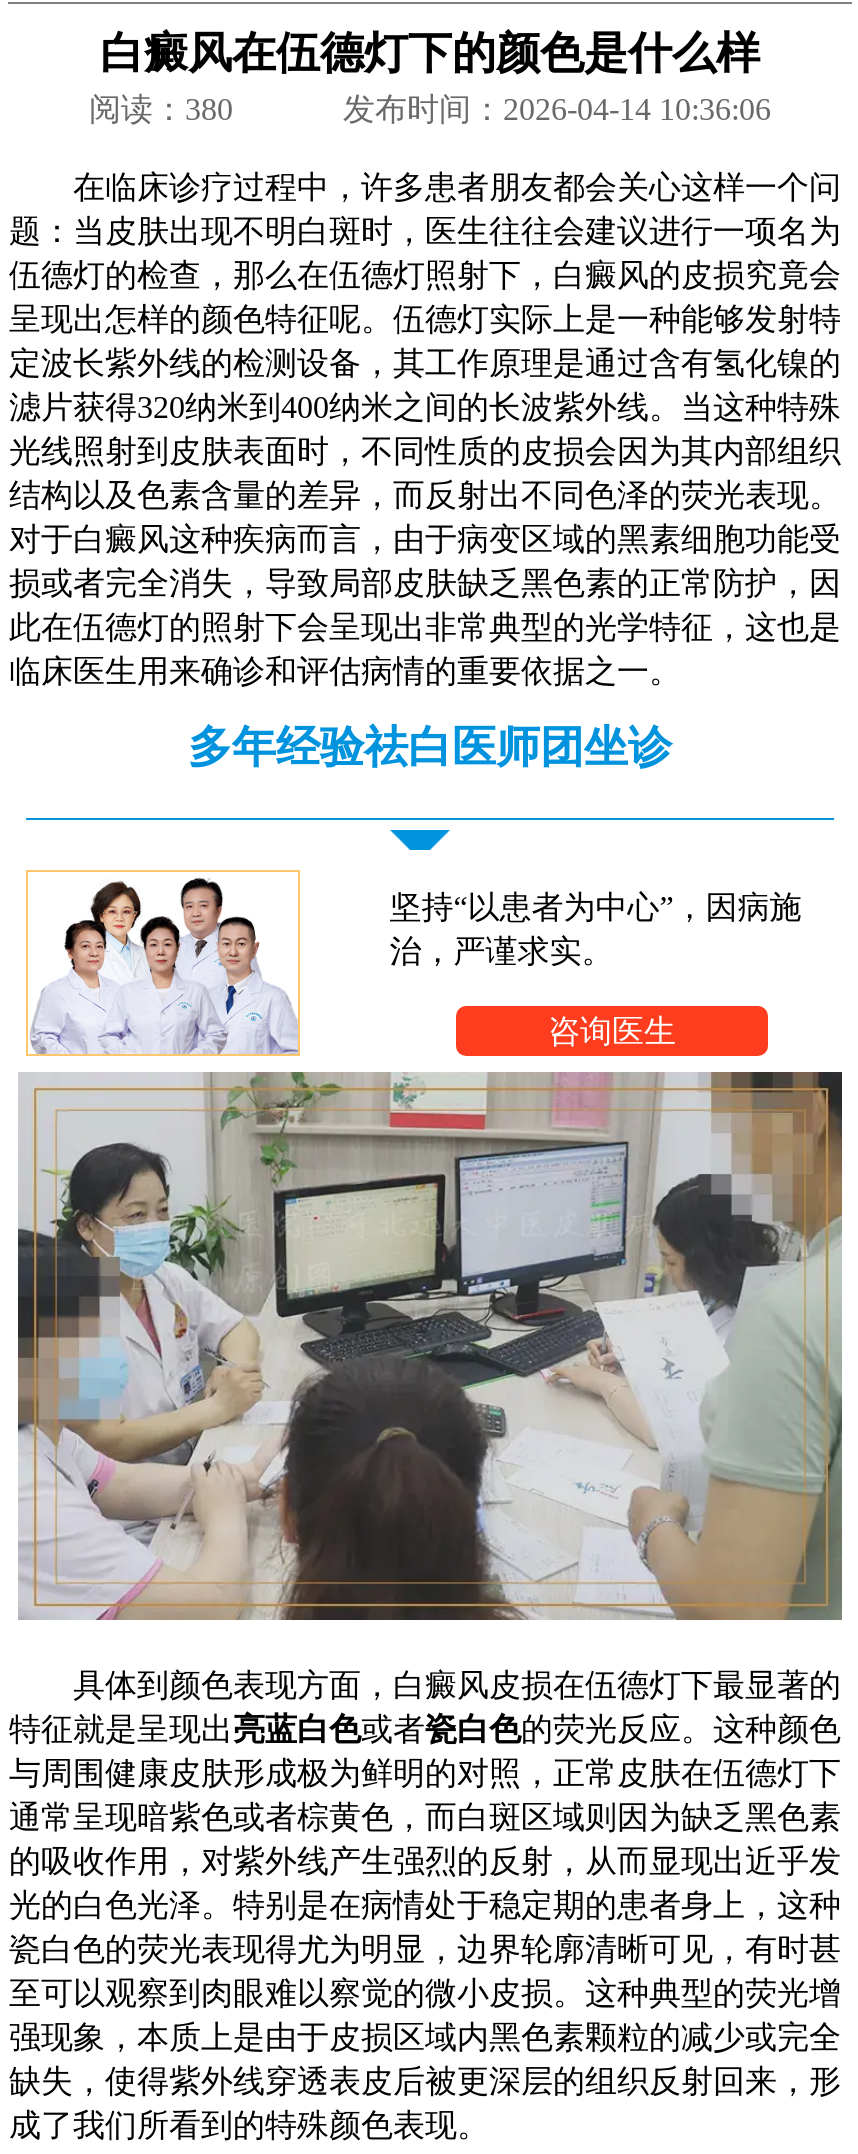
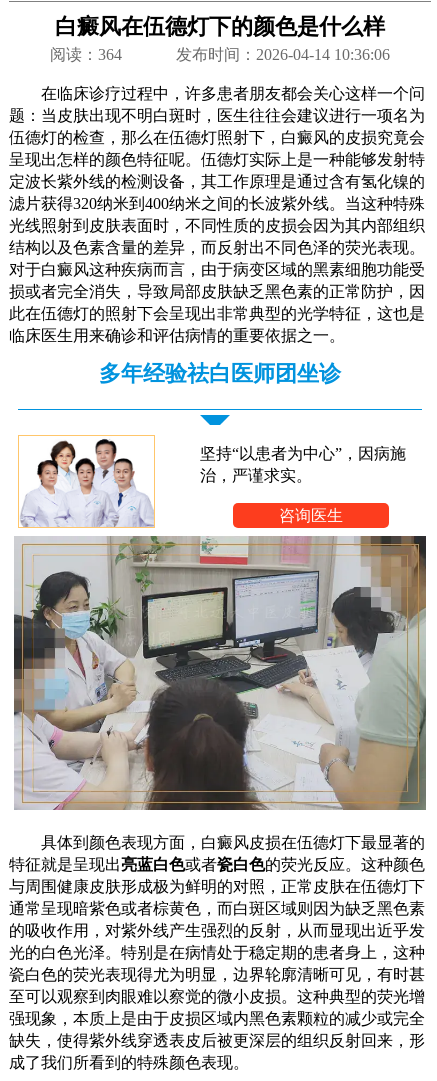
- 阅读：380
+ 阅读：364
